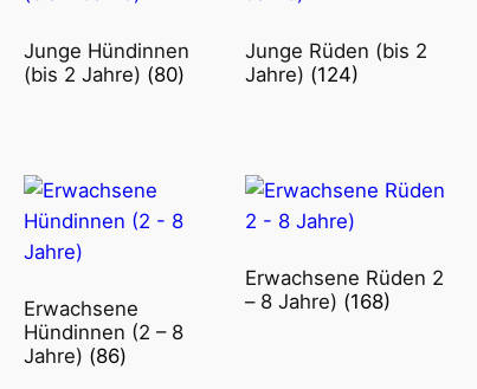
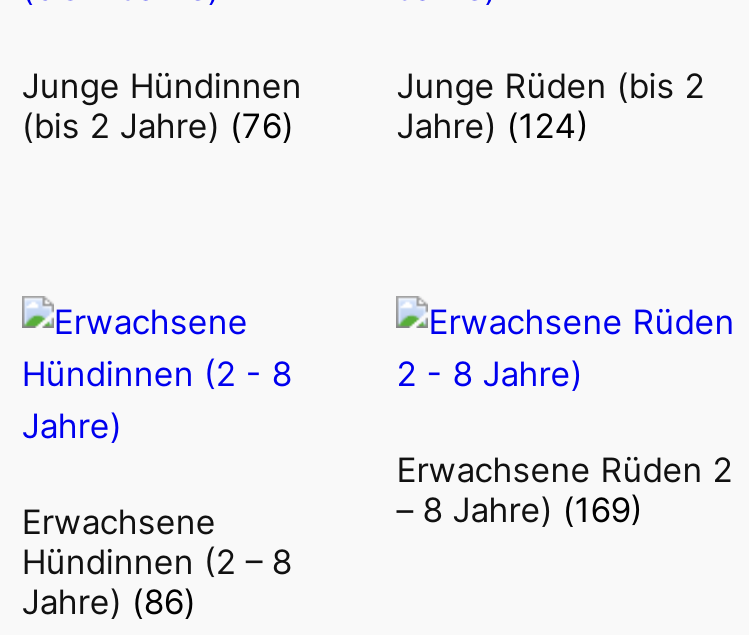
- (bis 2 Jahre) (80)
+ (bis 2 Jahre) (76)

- – 8 Jahre) (168)
+ – 8 Jahre) (169)
